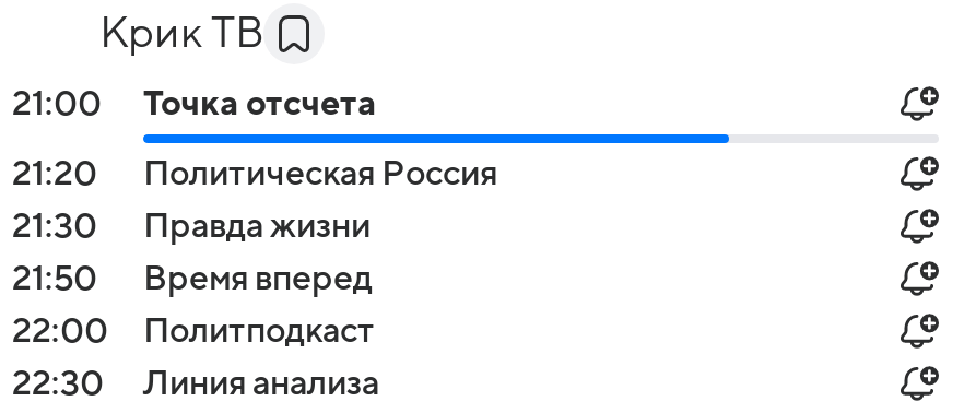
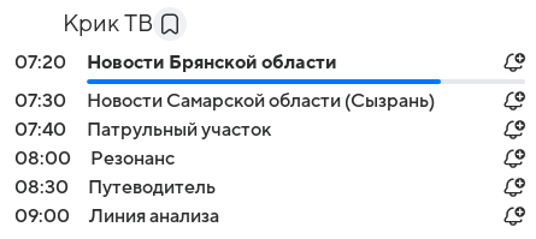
- 21:00
- Точка отсчета
+ 07:20
+ Новости Брянской области

- 21:20
- Политическая Россия
- 21:30
- Правда жизни
- 21:50
- Время вперед
- 22:00
- Политподкаст
- 22:30
+ 07:30
+ Новости Самарской области (Сызрань)
+ 07:40
+ Патрульный участок
+ 08:00
+ Резонанс
+ 08:30
+ Путеводитель
+ 09:00
